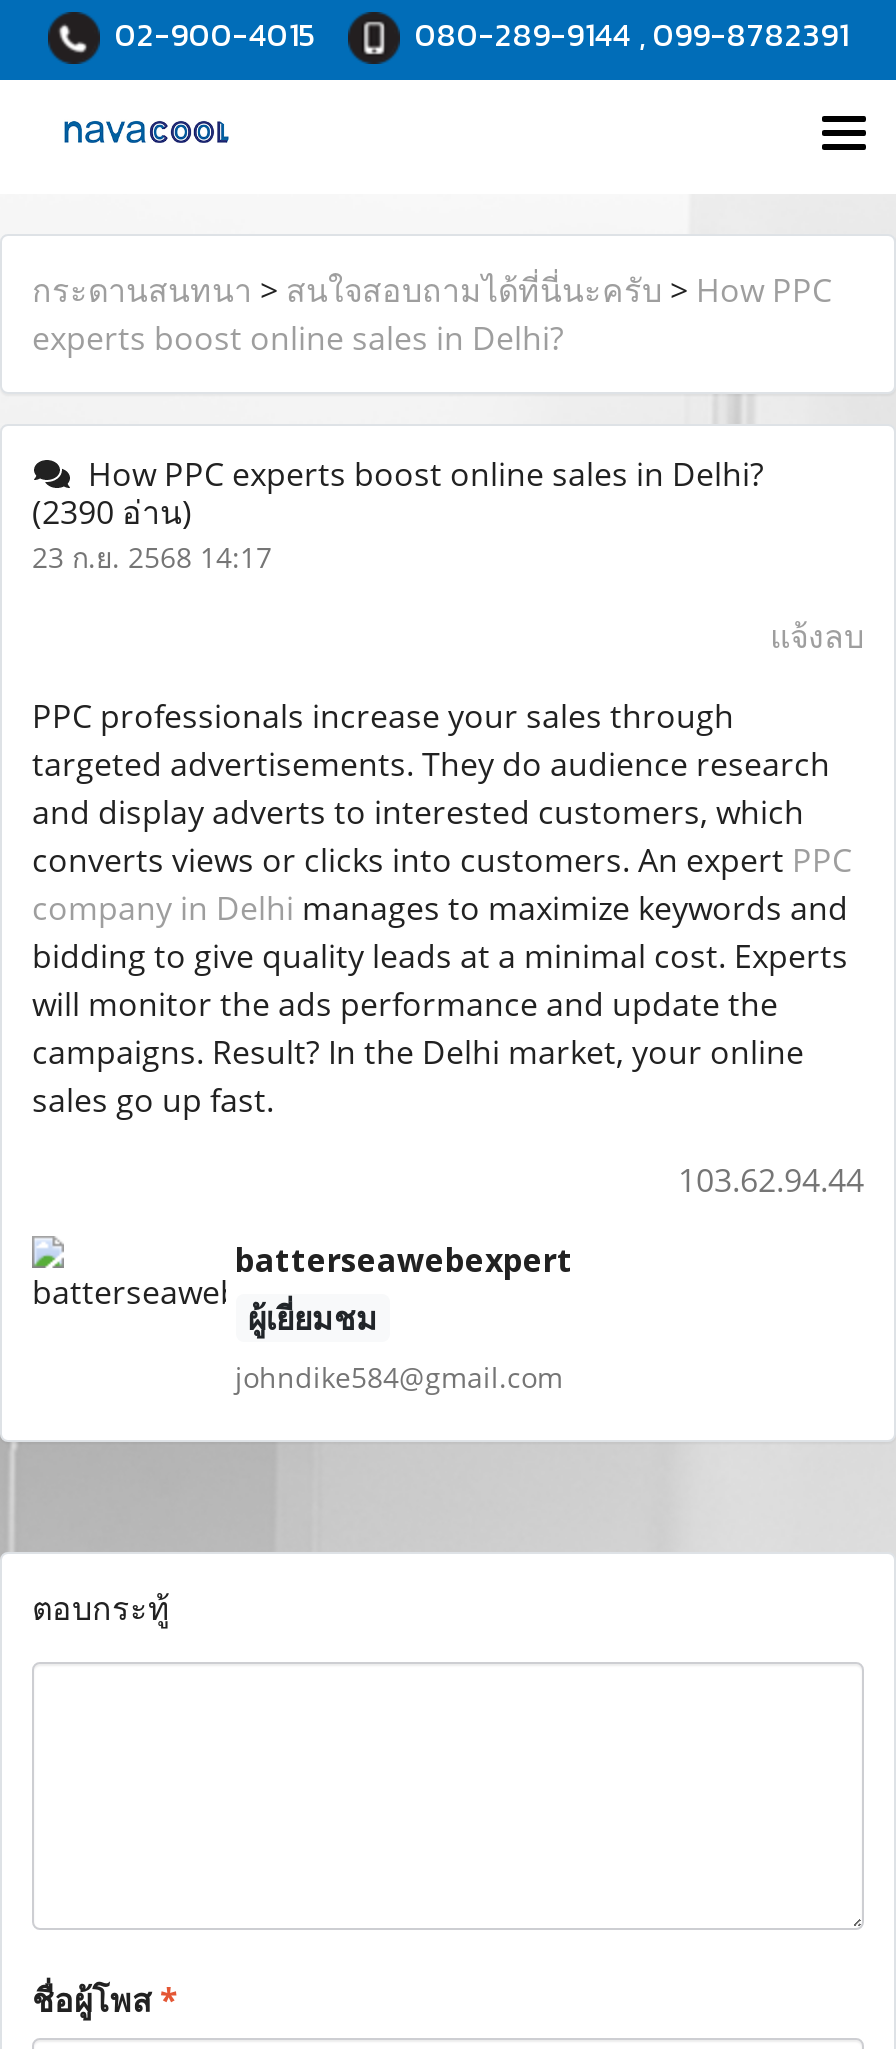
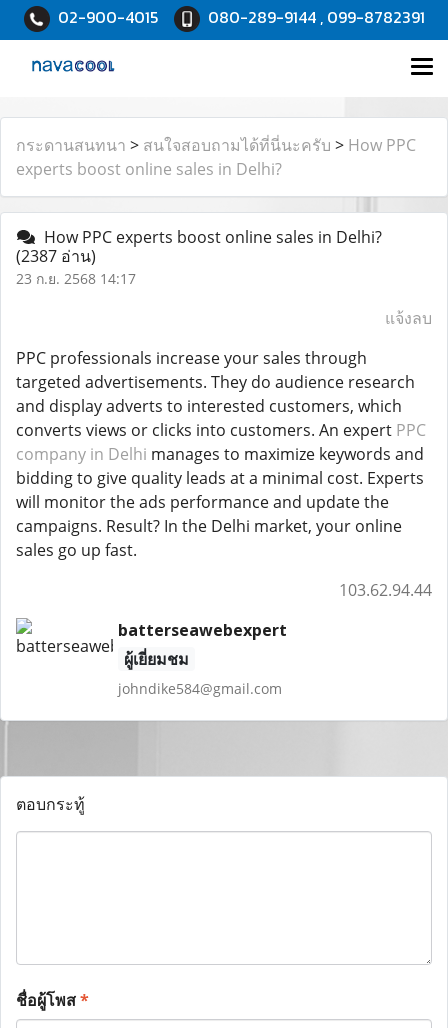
- (2390 อ่าน)
+ (2387 อ่าน)
